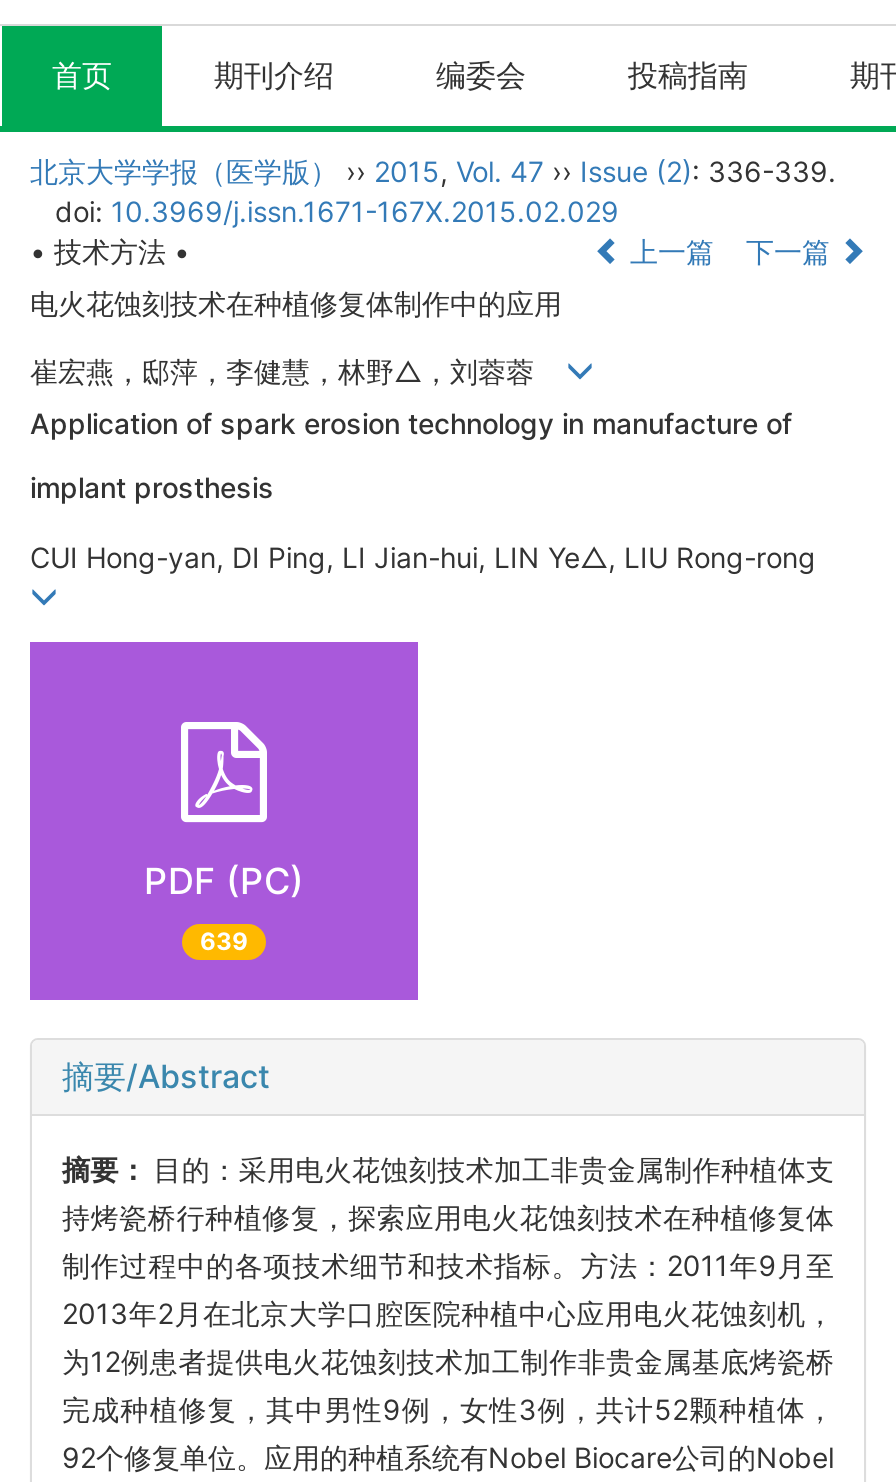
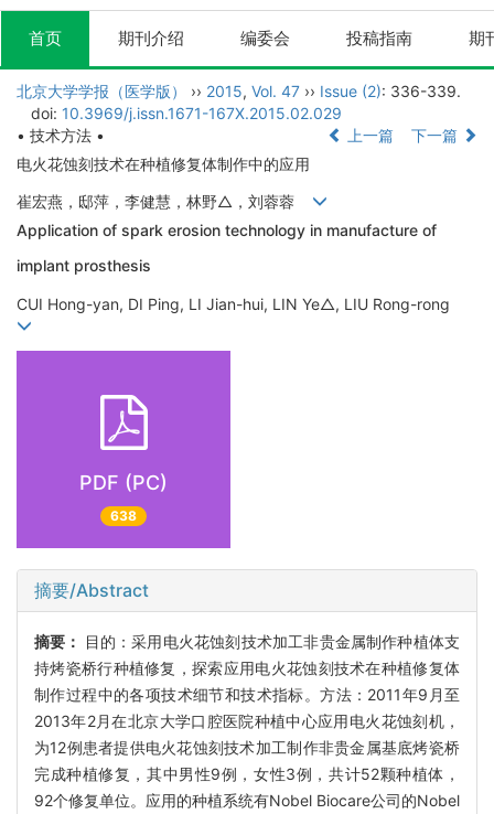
- 639
+ 638
